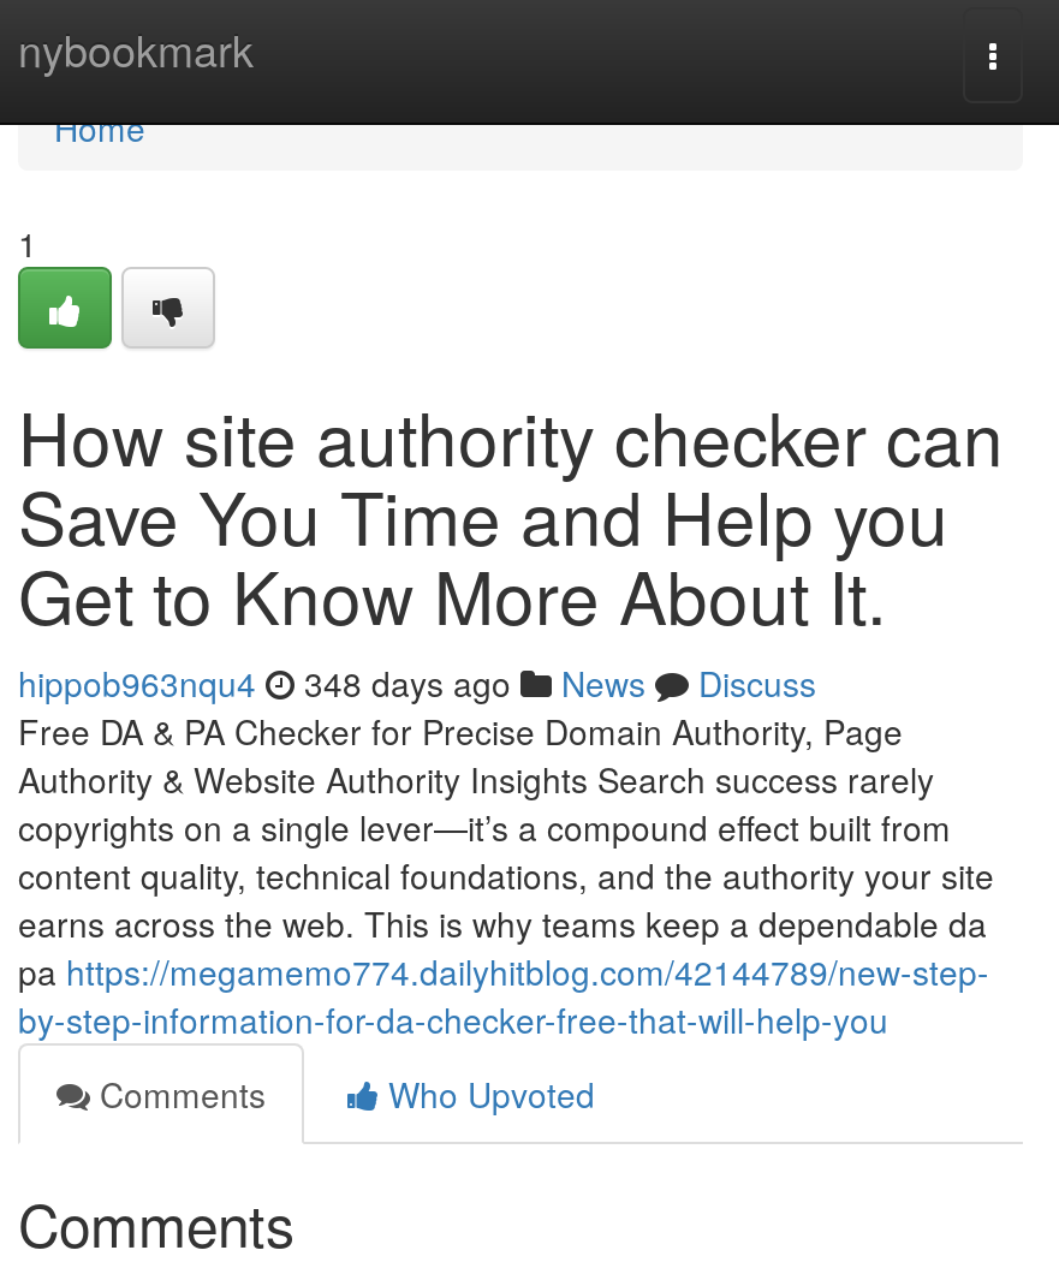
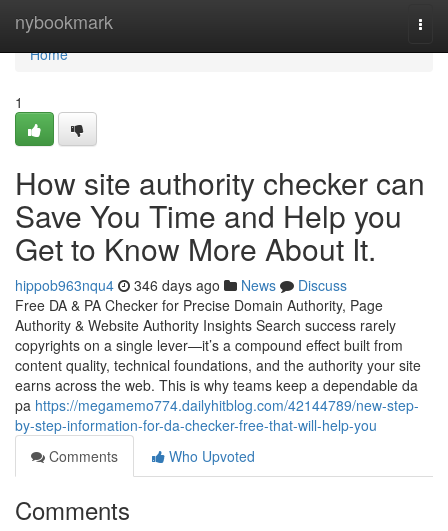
- hippob963nqu4 348 days ago News Discuss
+ hippob963nqu4 346 days ago News Discuss
